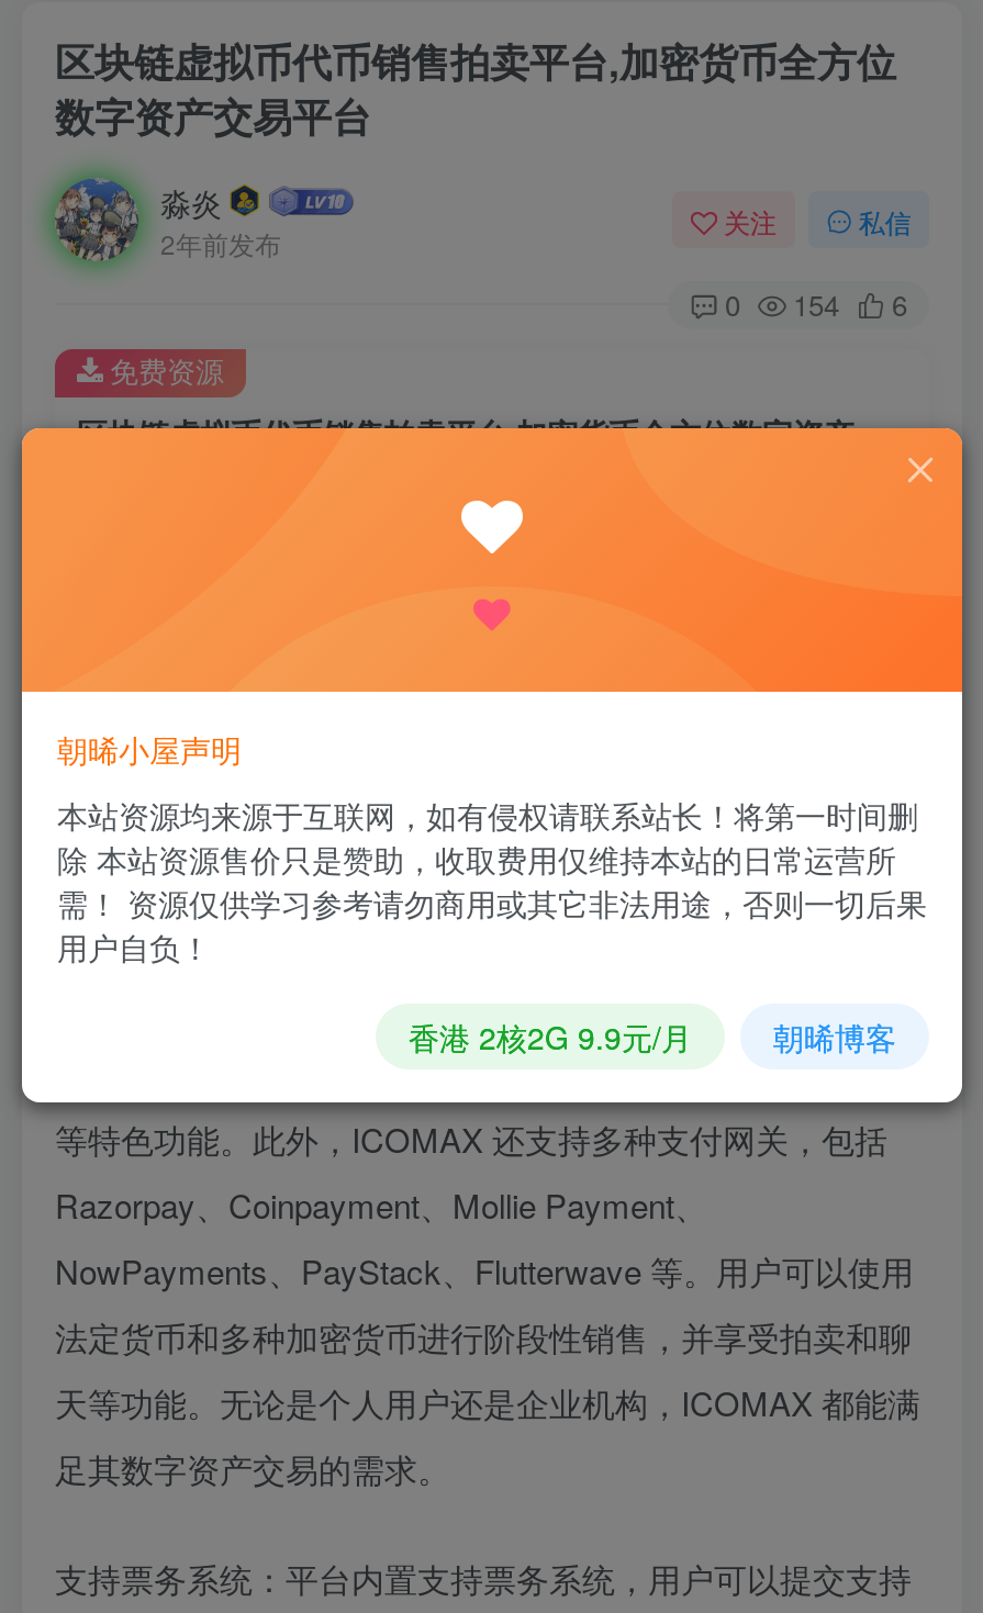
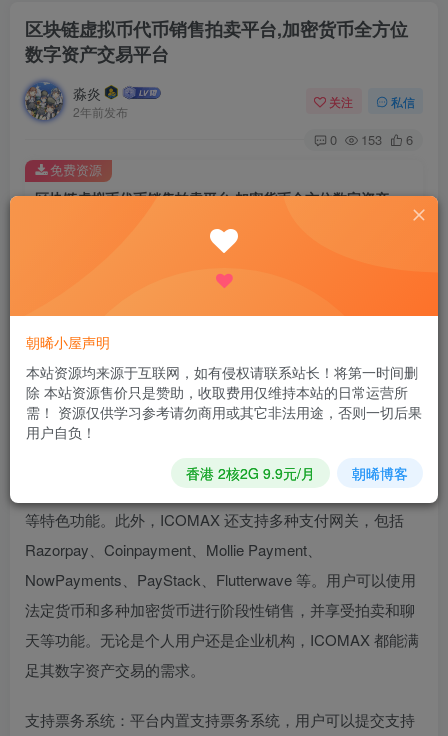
- 0 154 6
+ 0 153 6
